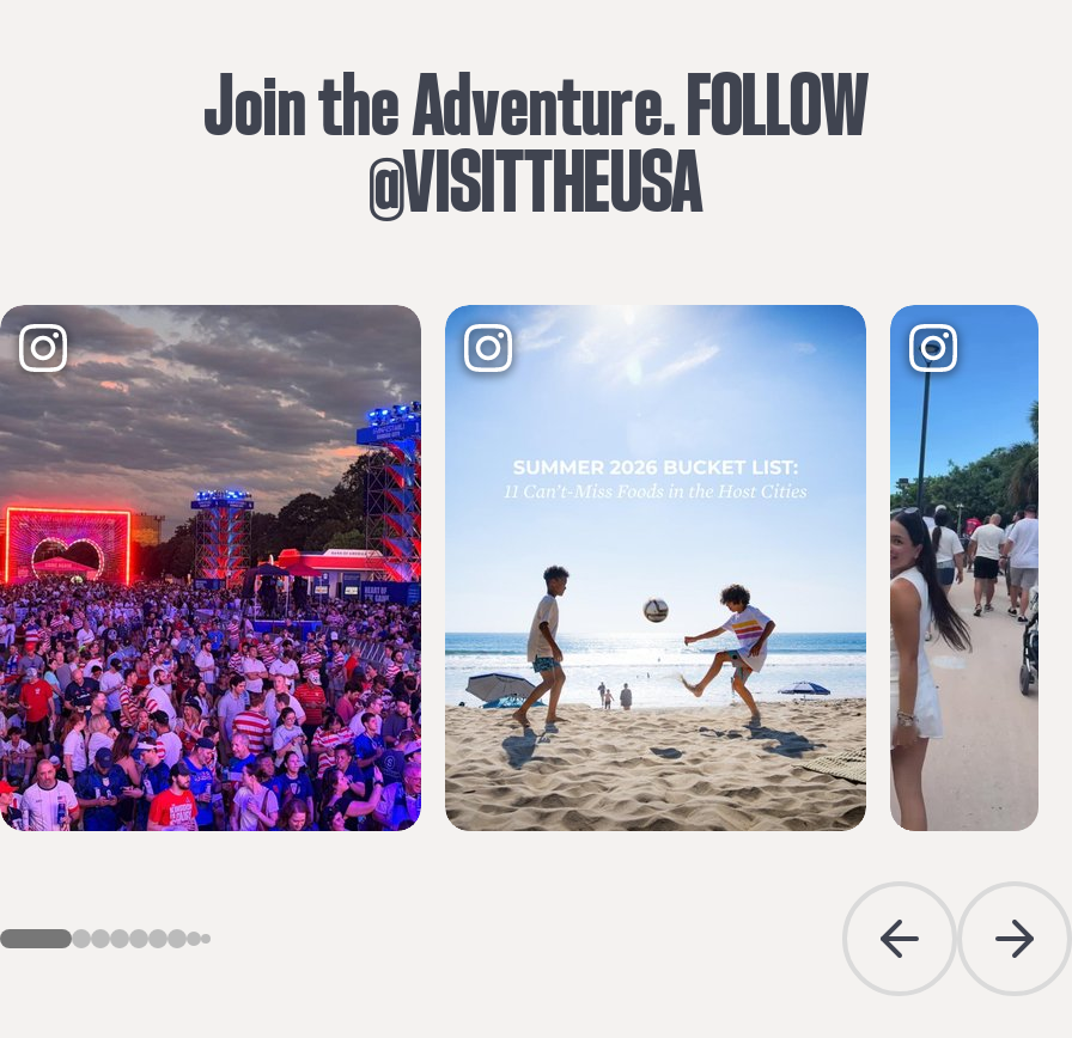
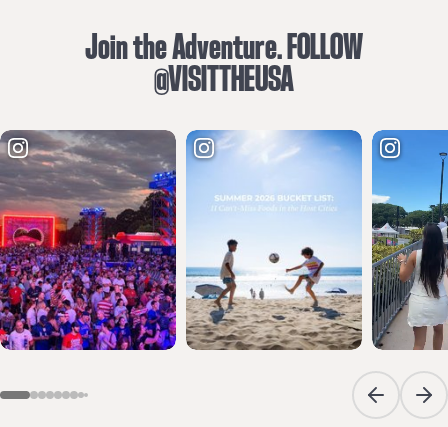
- [image]
+ [image]
